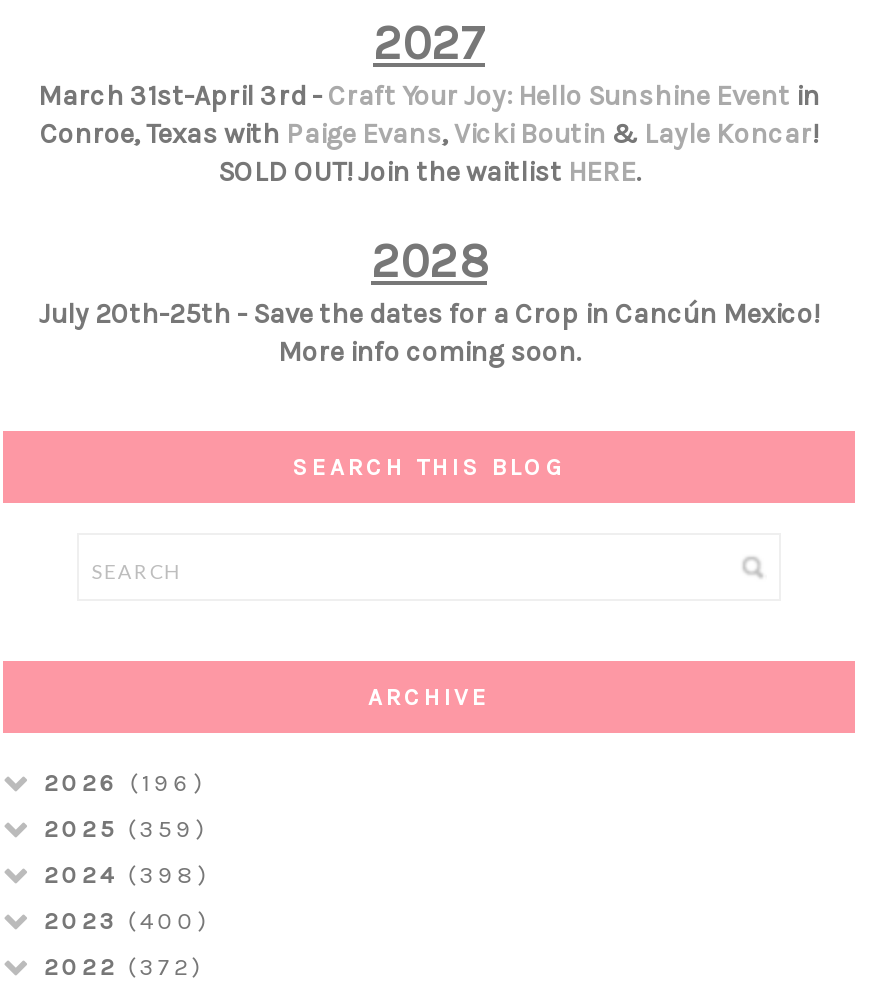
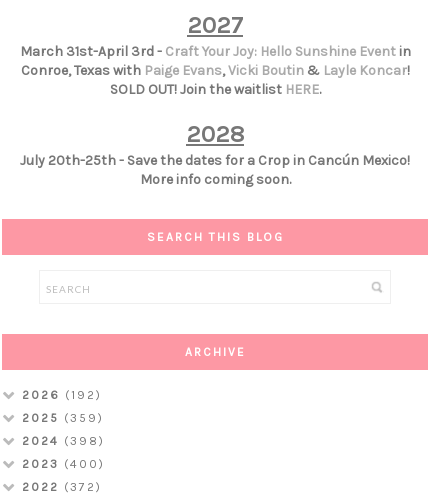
- 2026 (196)
+ 2026 (192)
